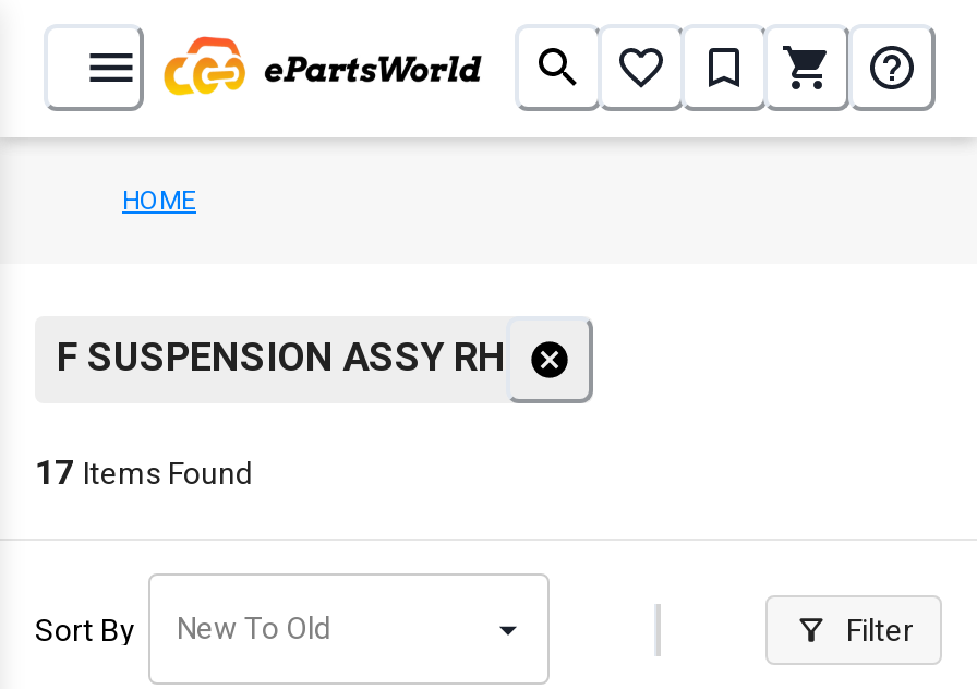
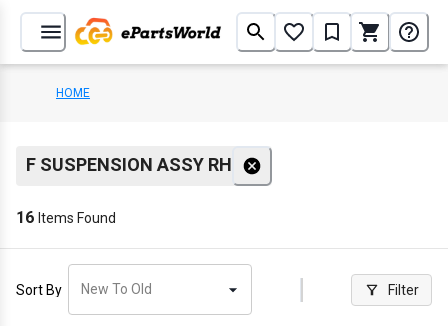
- 17 Items Found
+ 16 Items Found
